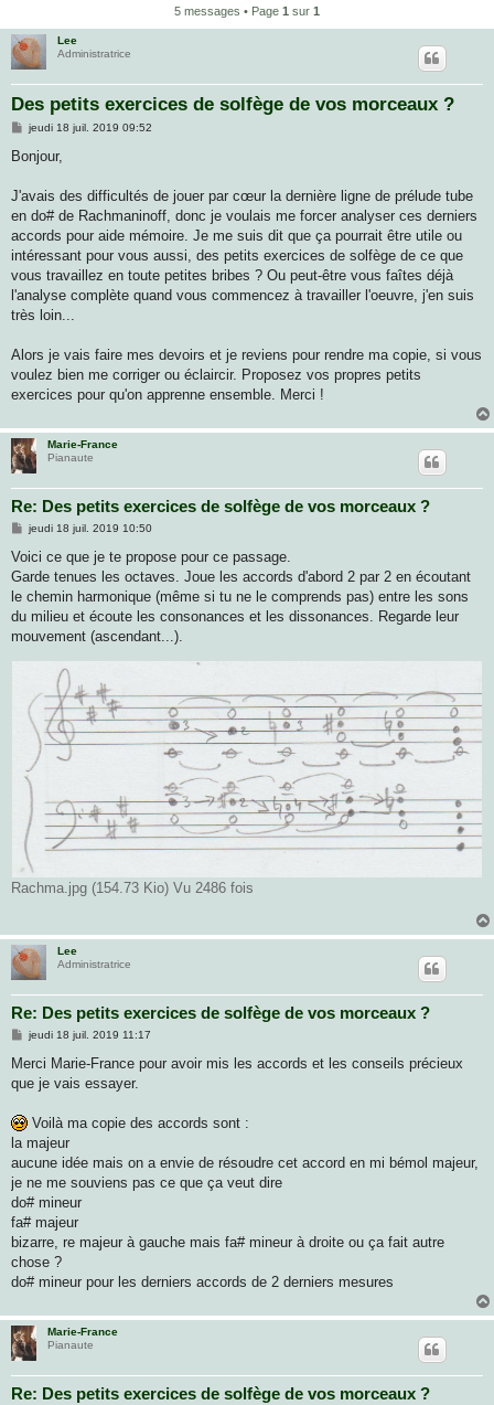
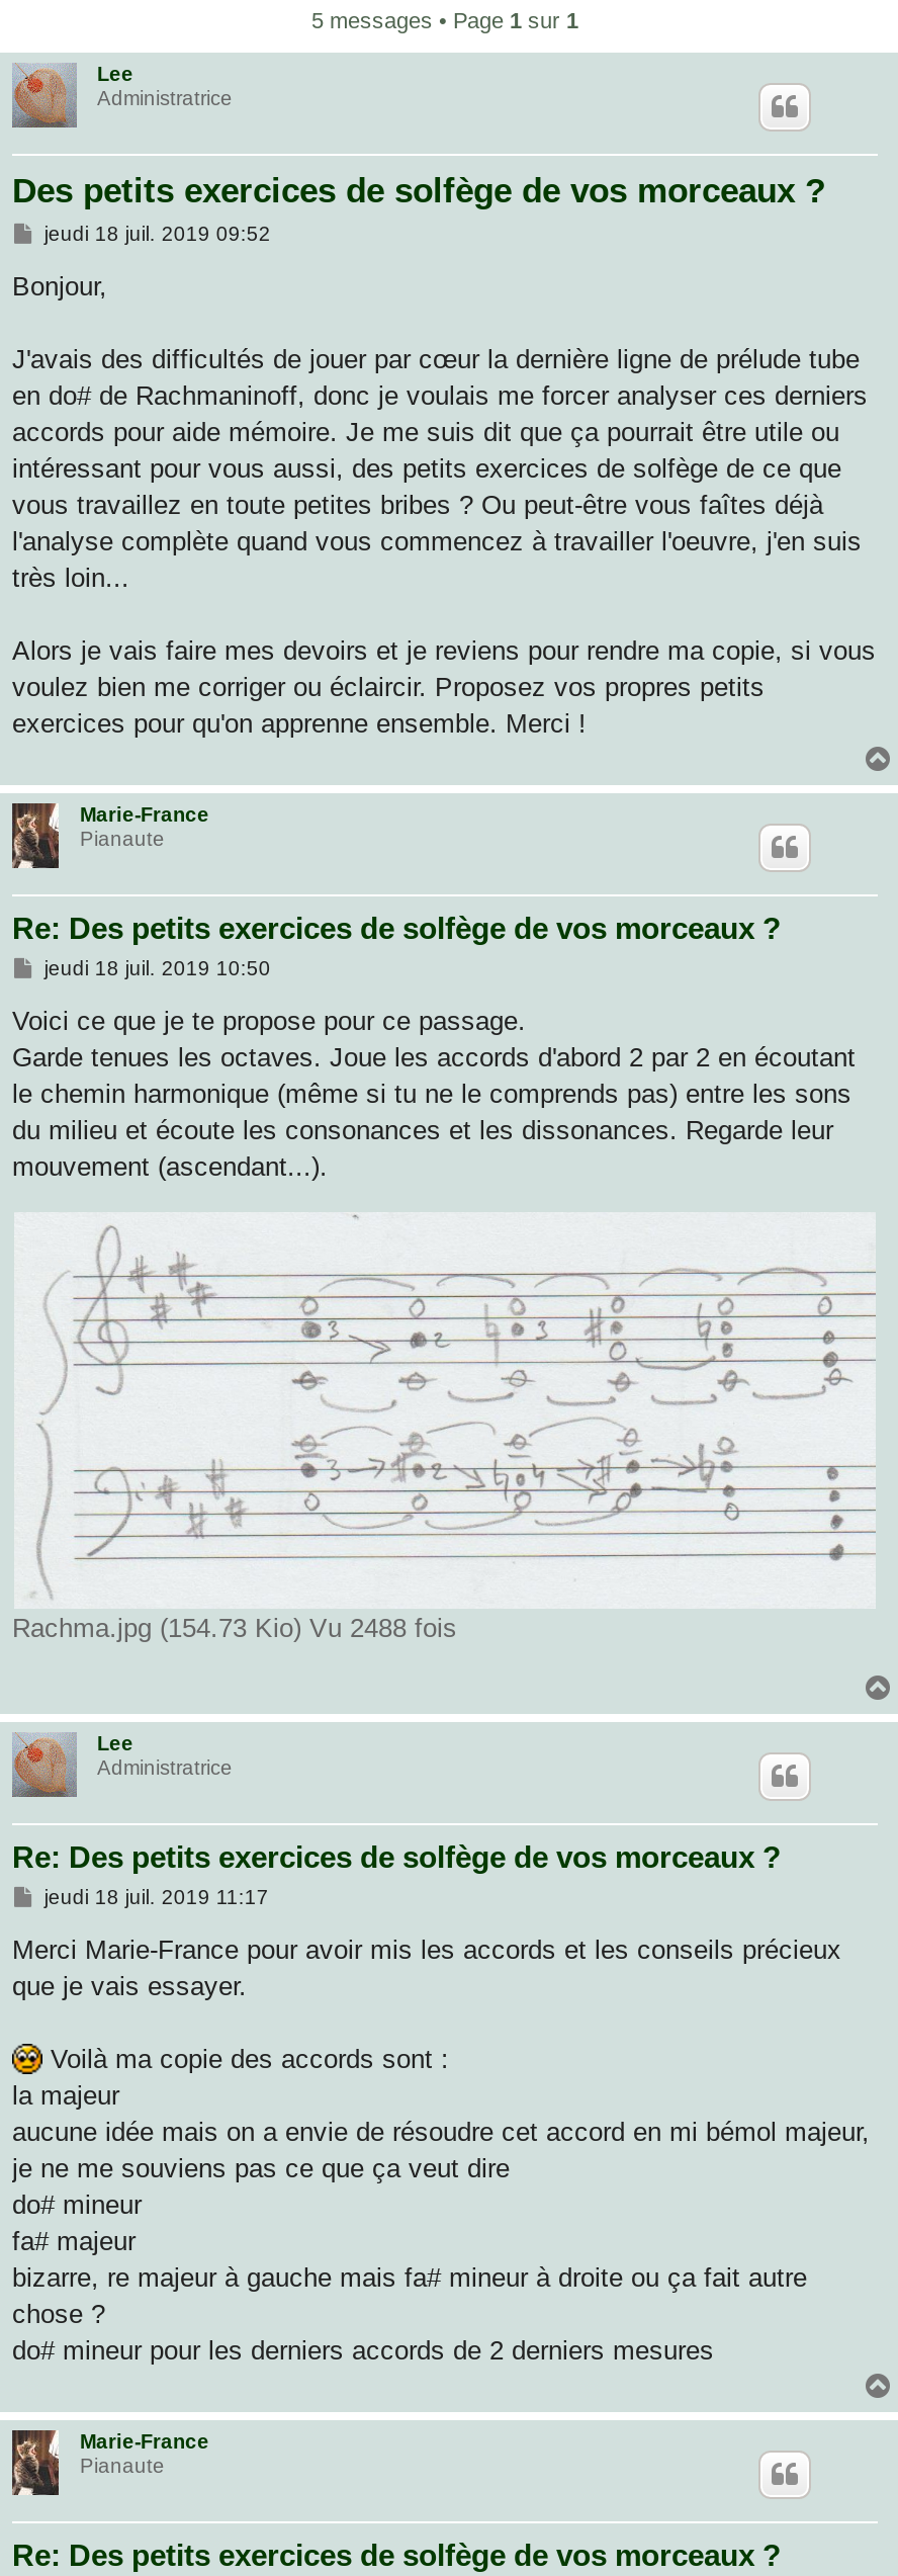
- Rachma.jpg (154.73 Kio) Vu 2486 fois
+ Rachma.jpg (154.73 Kio) Vu 2488 fois
